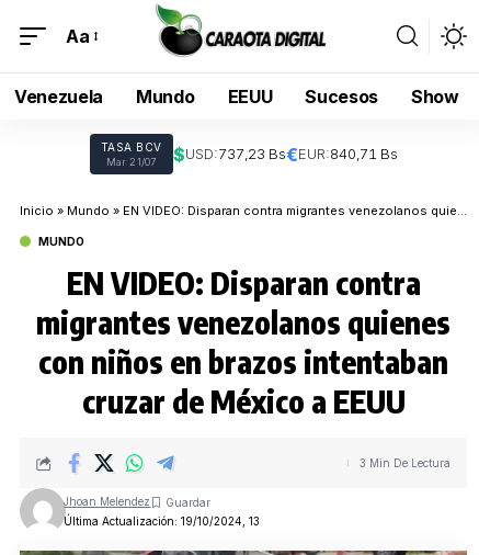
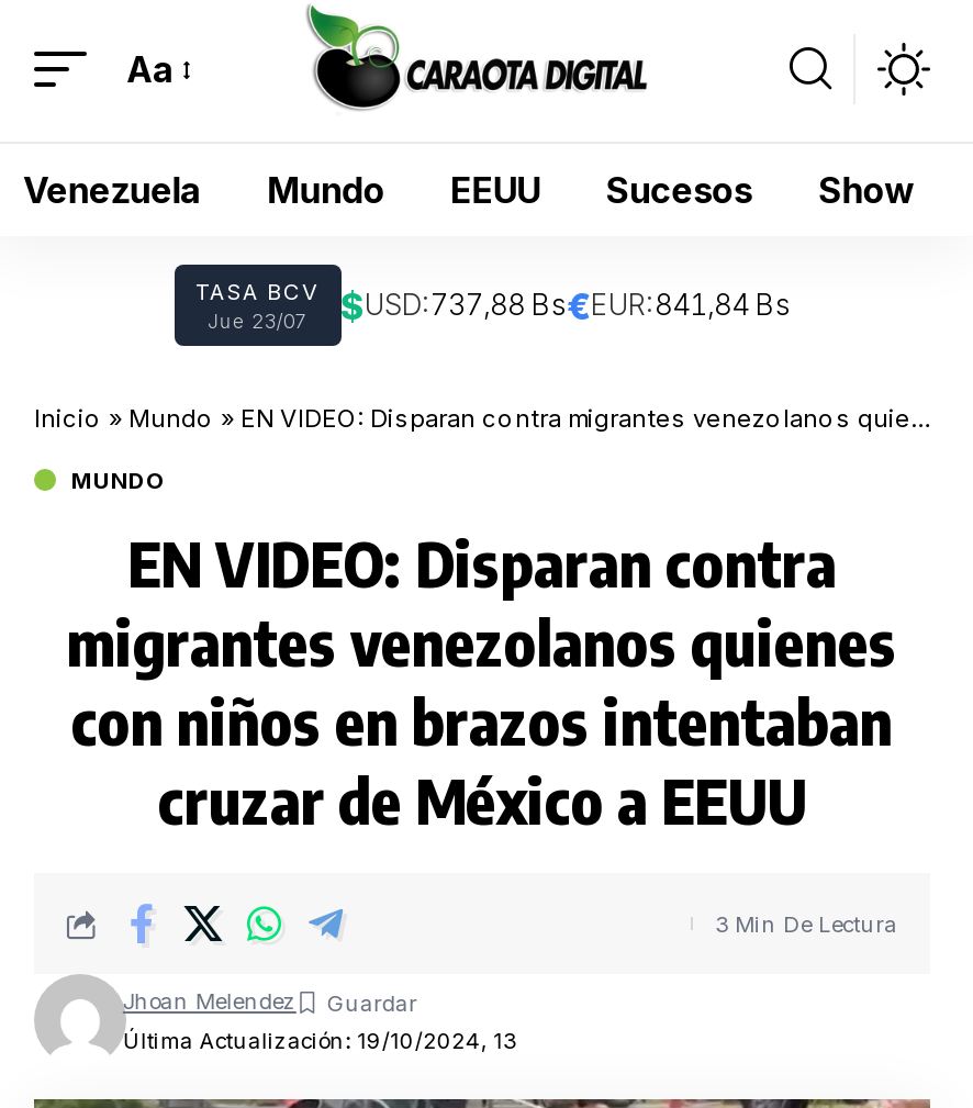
- Mar 21/07
- $USD:737,23 Bs€EUR:840,71 Bs
+ Jue 23/07
+ $USD:737,88 Bs€EUR:841,84 Bs
